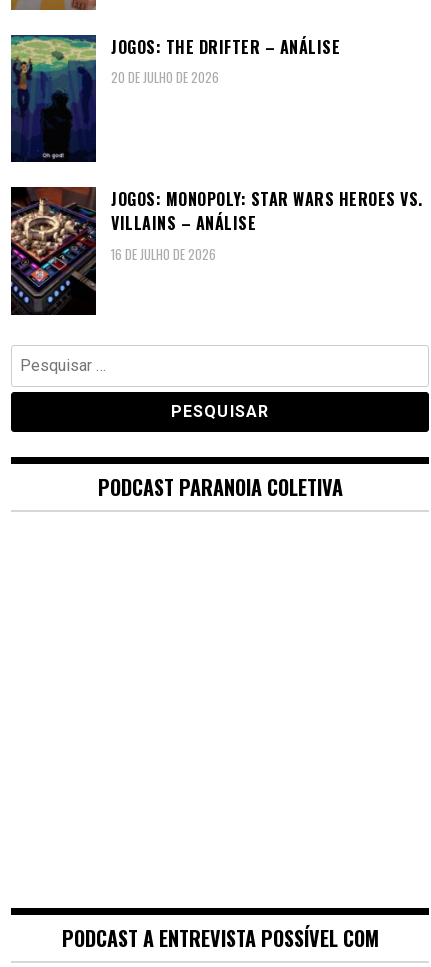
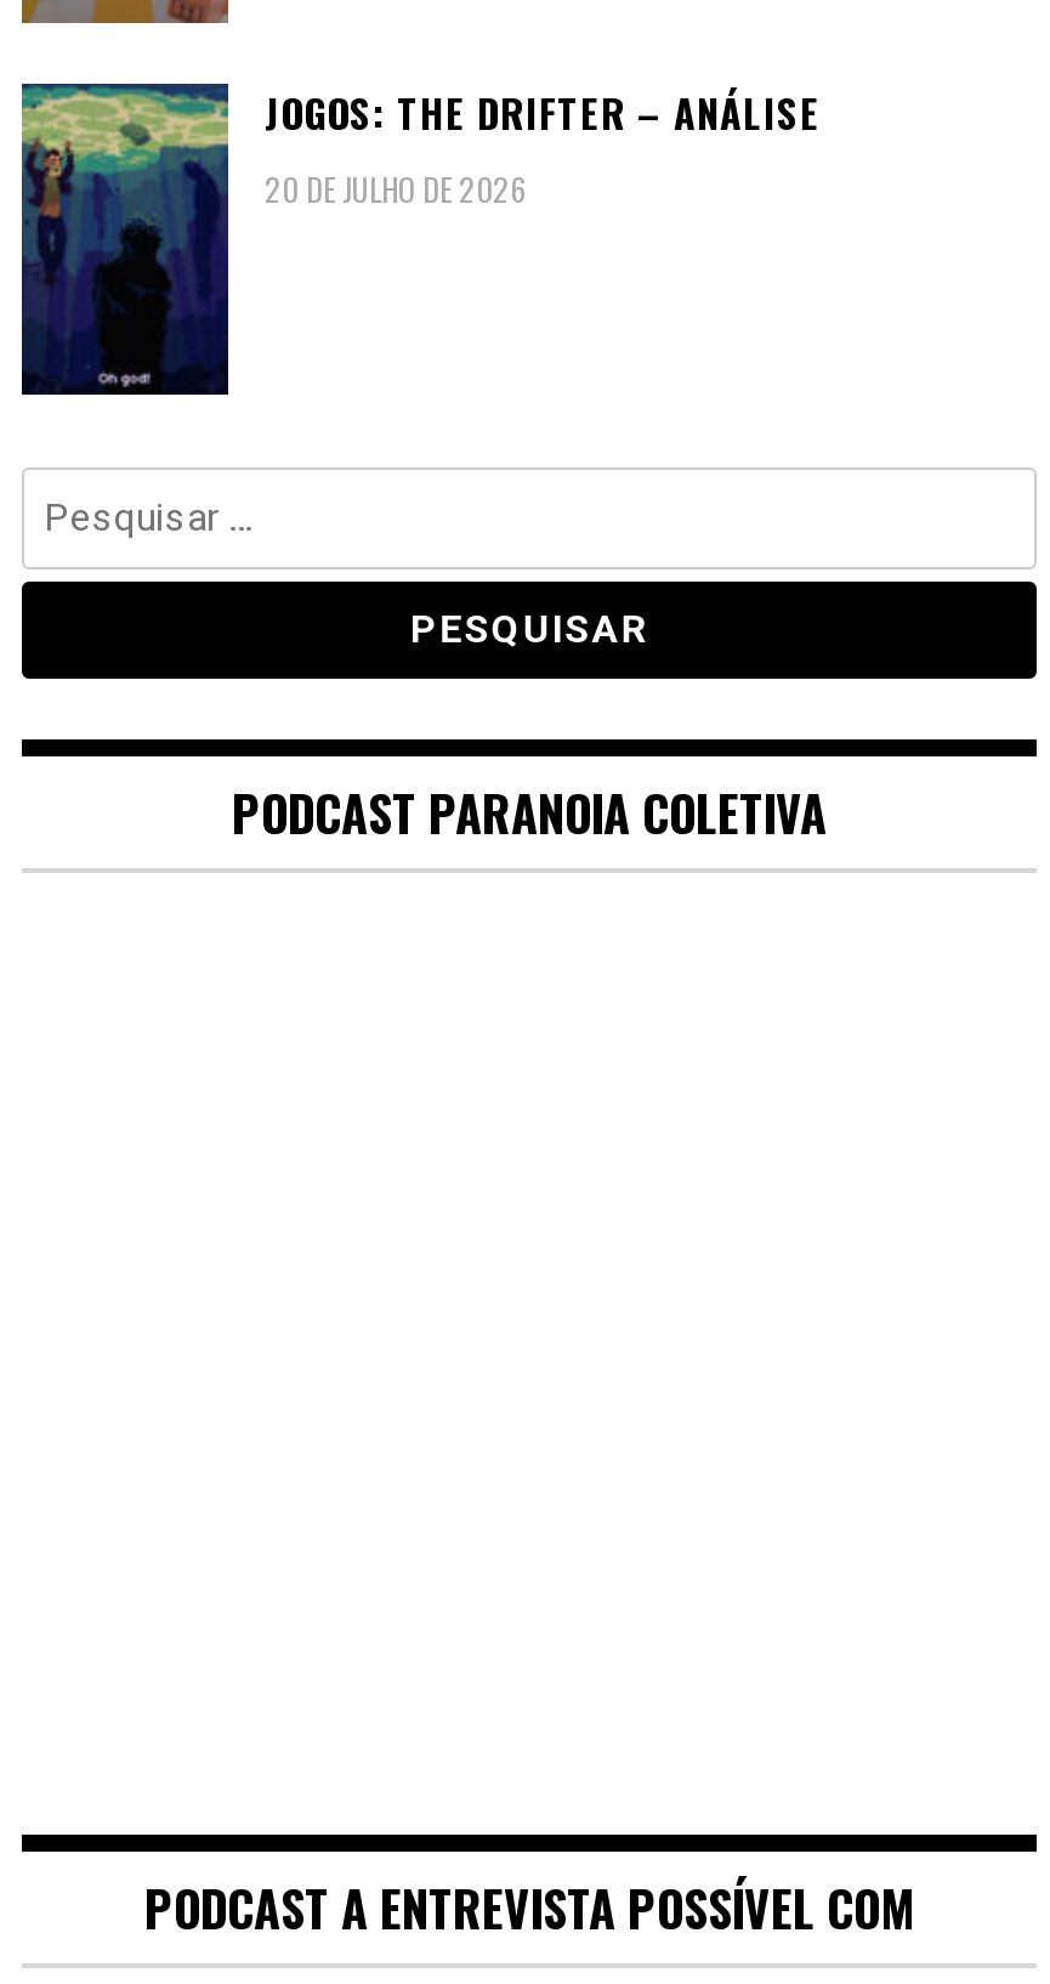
- [image]
- JOGOS: MONOPOLY: STAR WARS HEROES VS.
- VILLAINS – ANÁLISE
- 16 DE JULHO DE 2026
